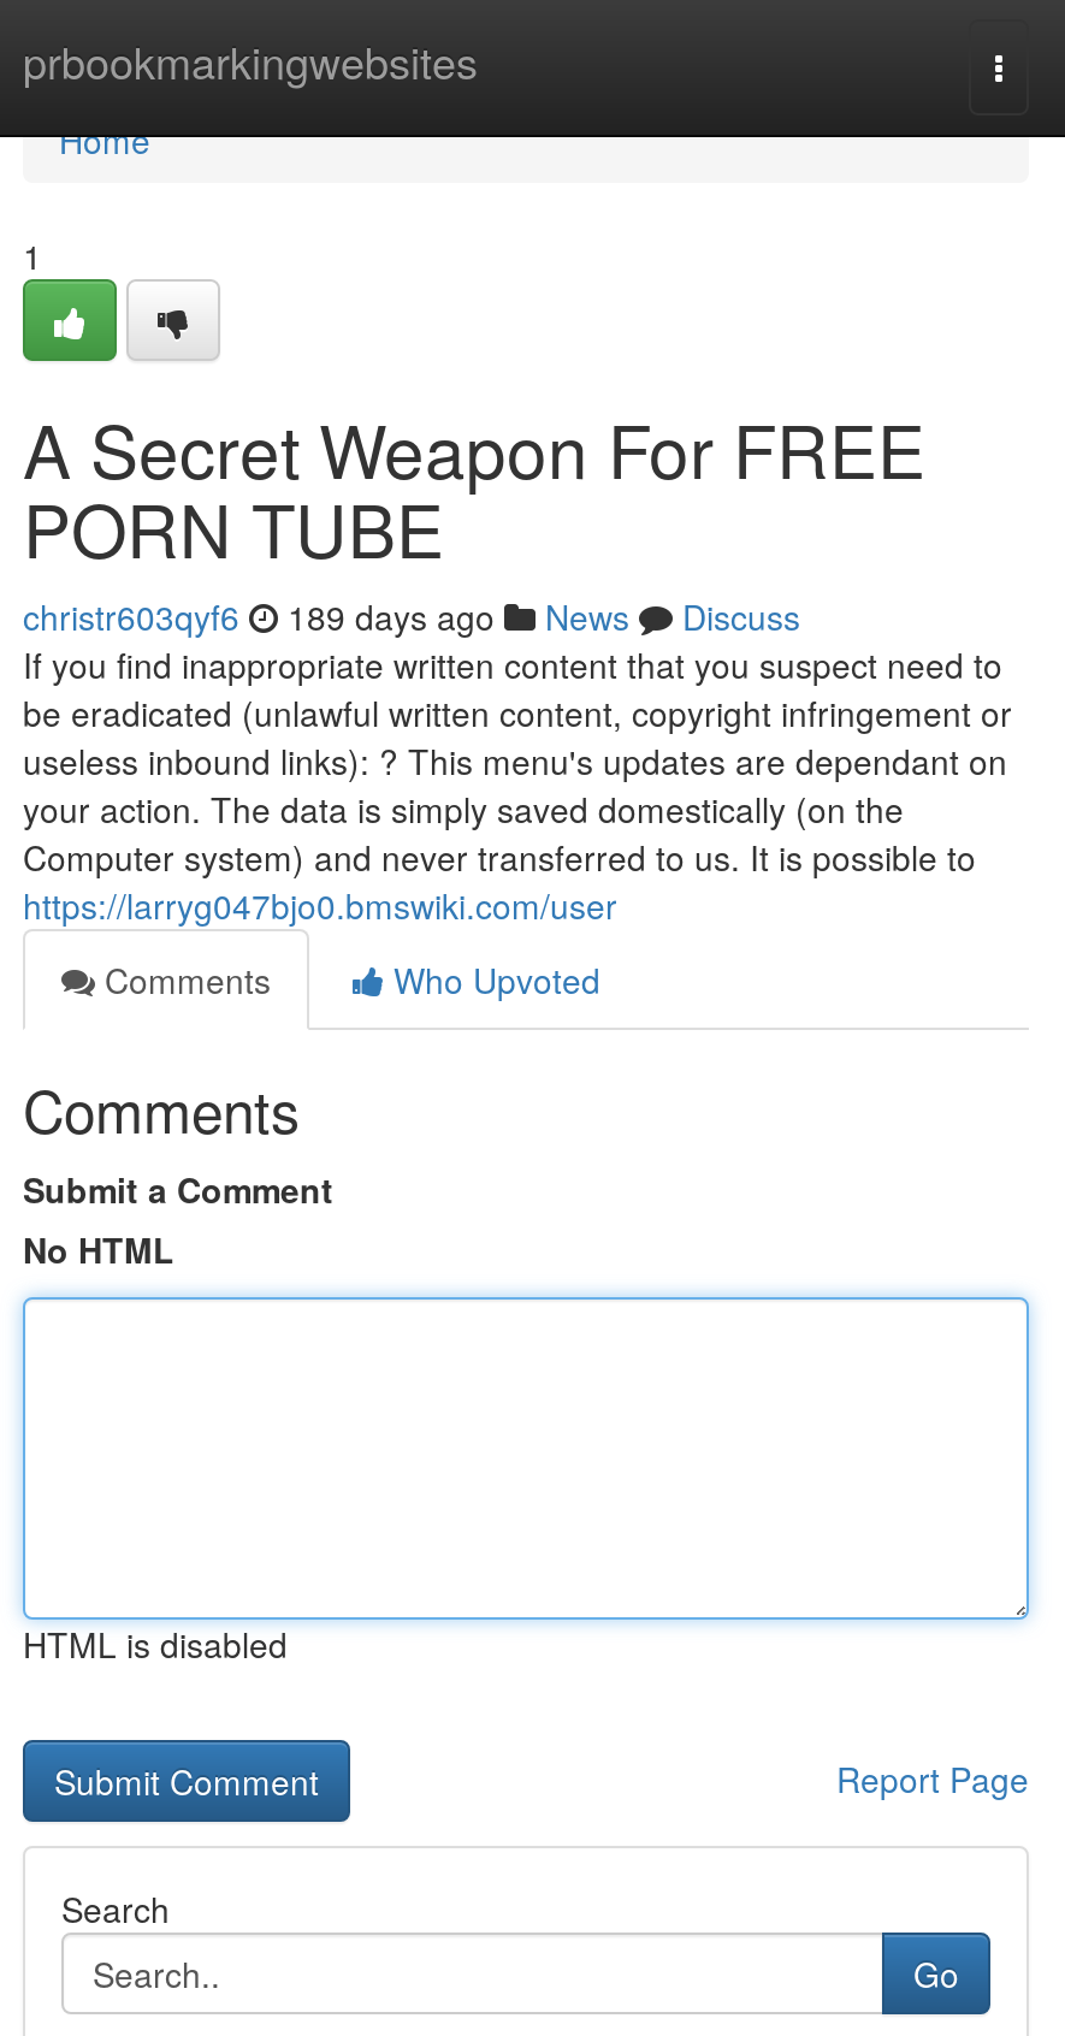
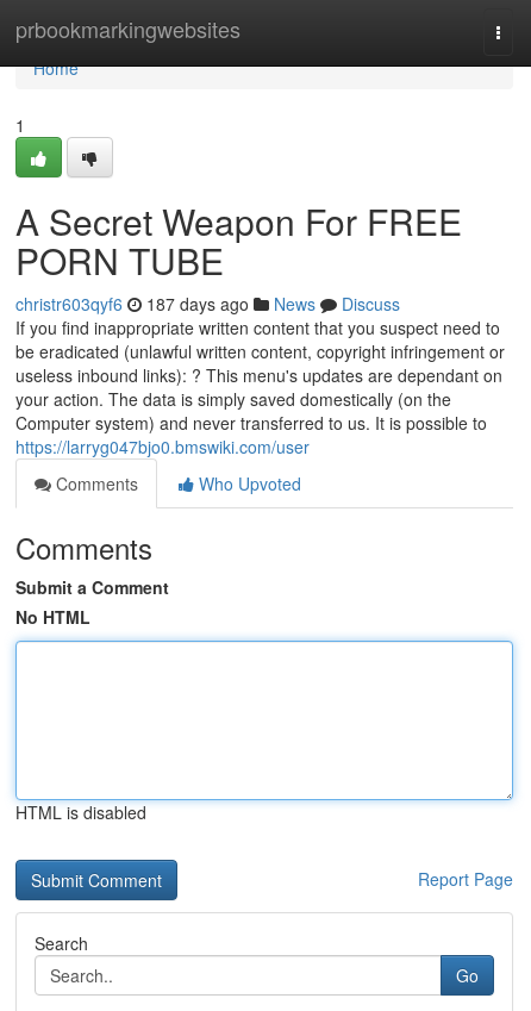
- christr603qyf6 189 days ago News Discuss
+ christr603qyf6 187 days ago News Discuss
